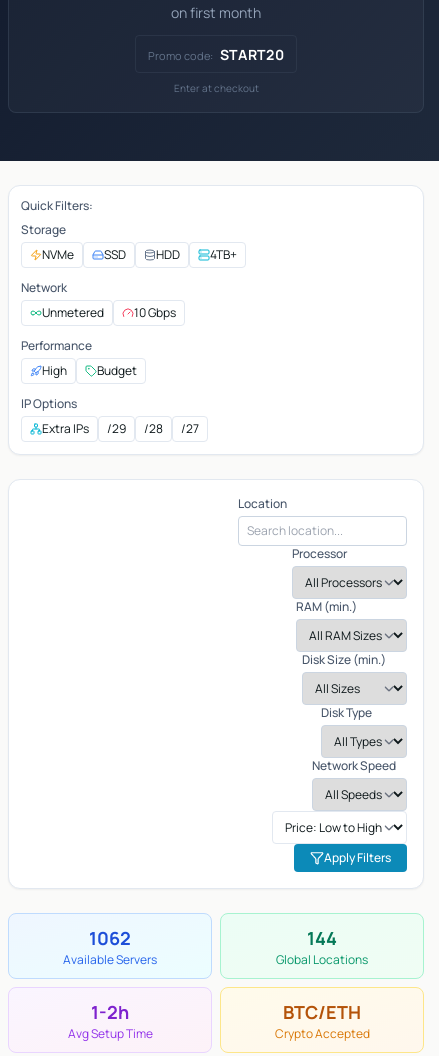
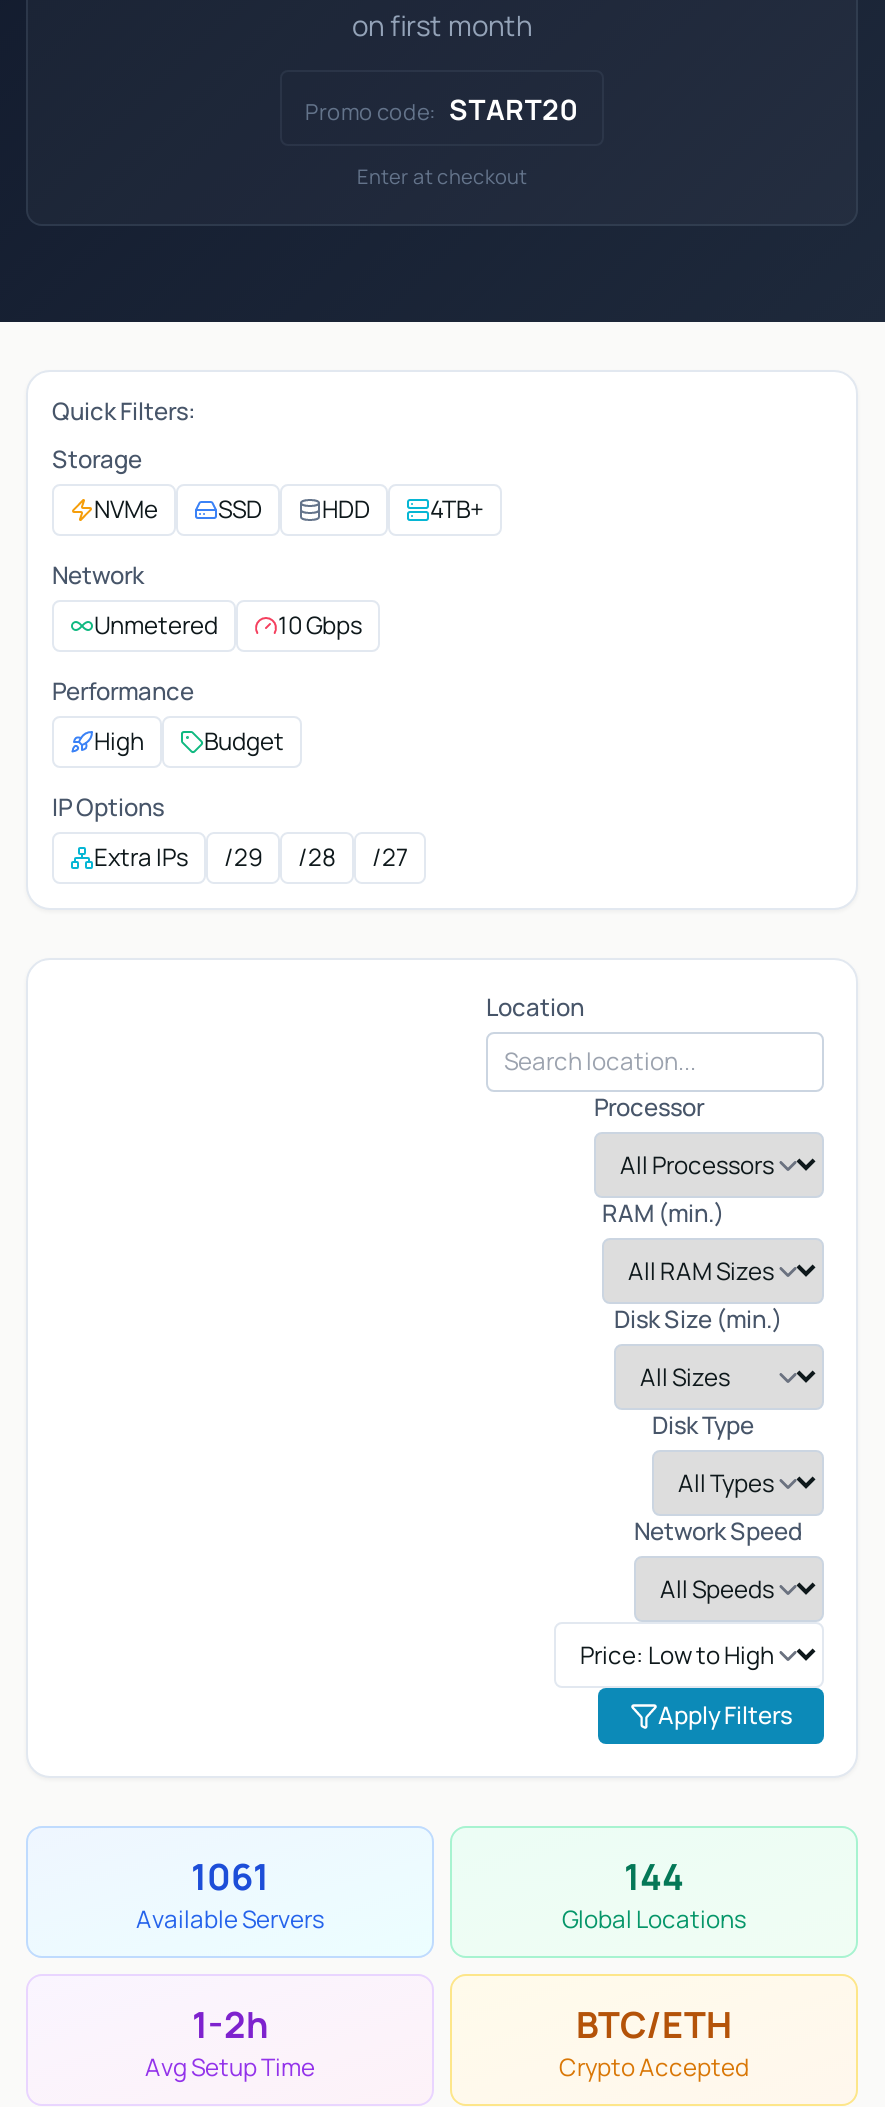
- 1062
+ 1061
